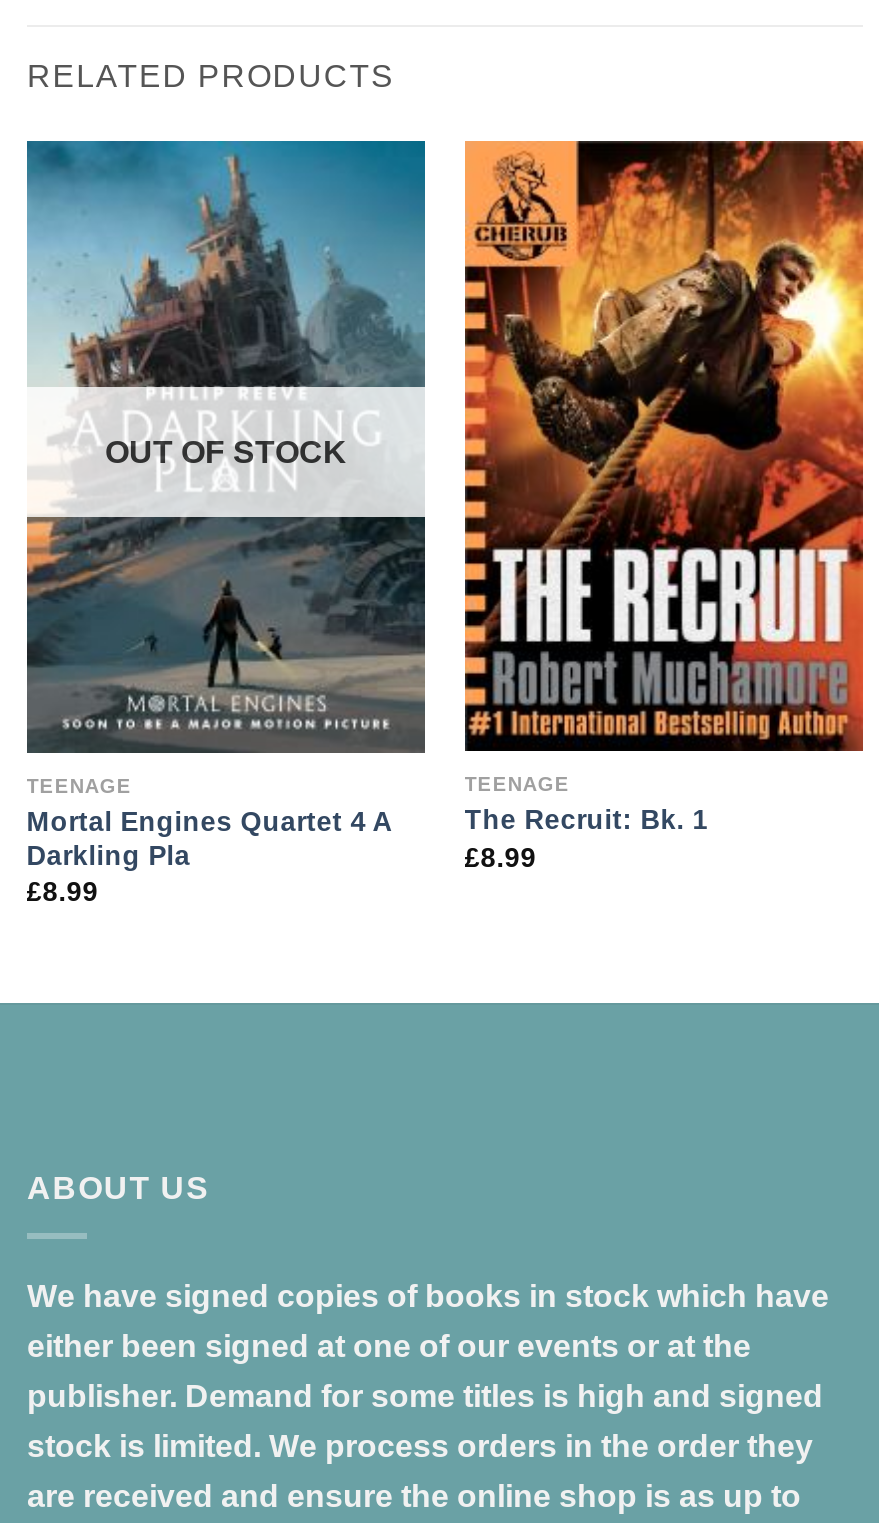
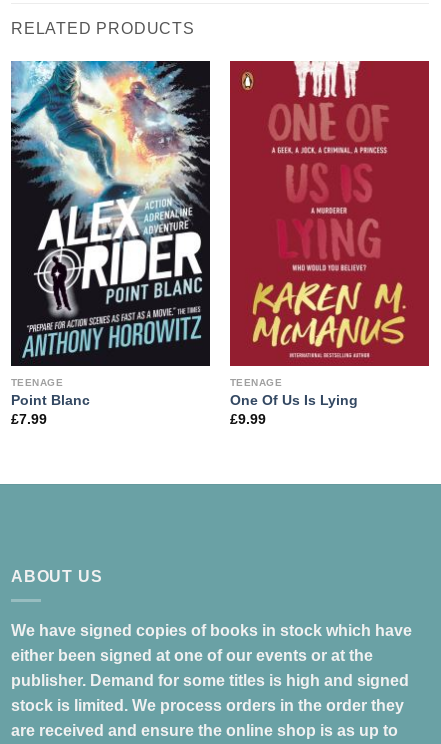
- [image]
- Mortal Engines Quartet 4 A
- Darkling Pla
- £8.99
+ [image]
+ Point Blanc
+ £7.99

- [image]
- The Recruit: Bk. 1
- £8.99
+ [image]
+ One Of Us Is Lying
+ £9.99

- OUT OF STOCK
